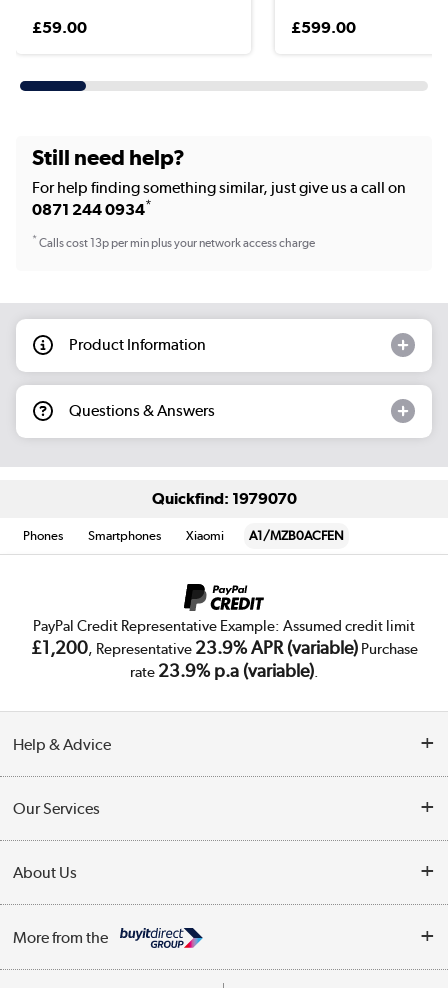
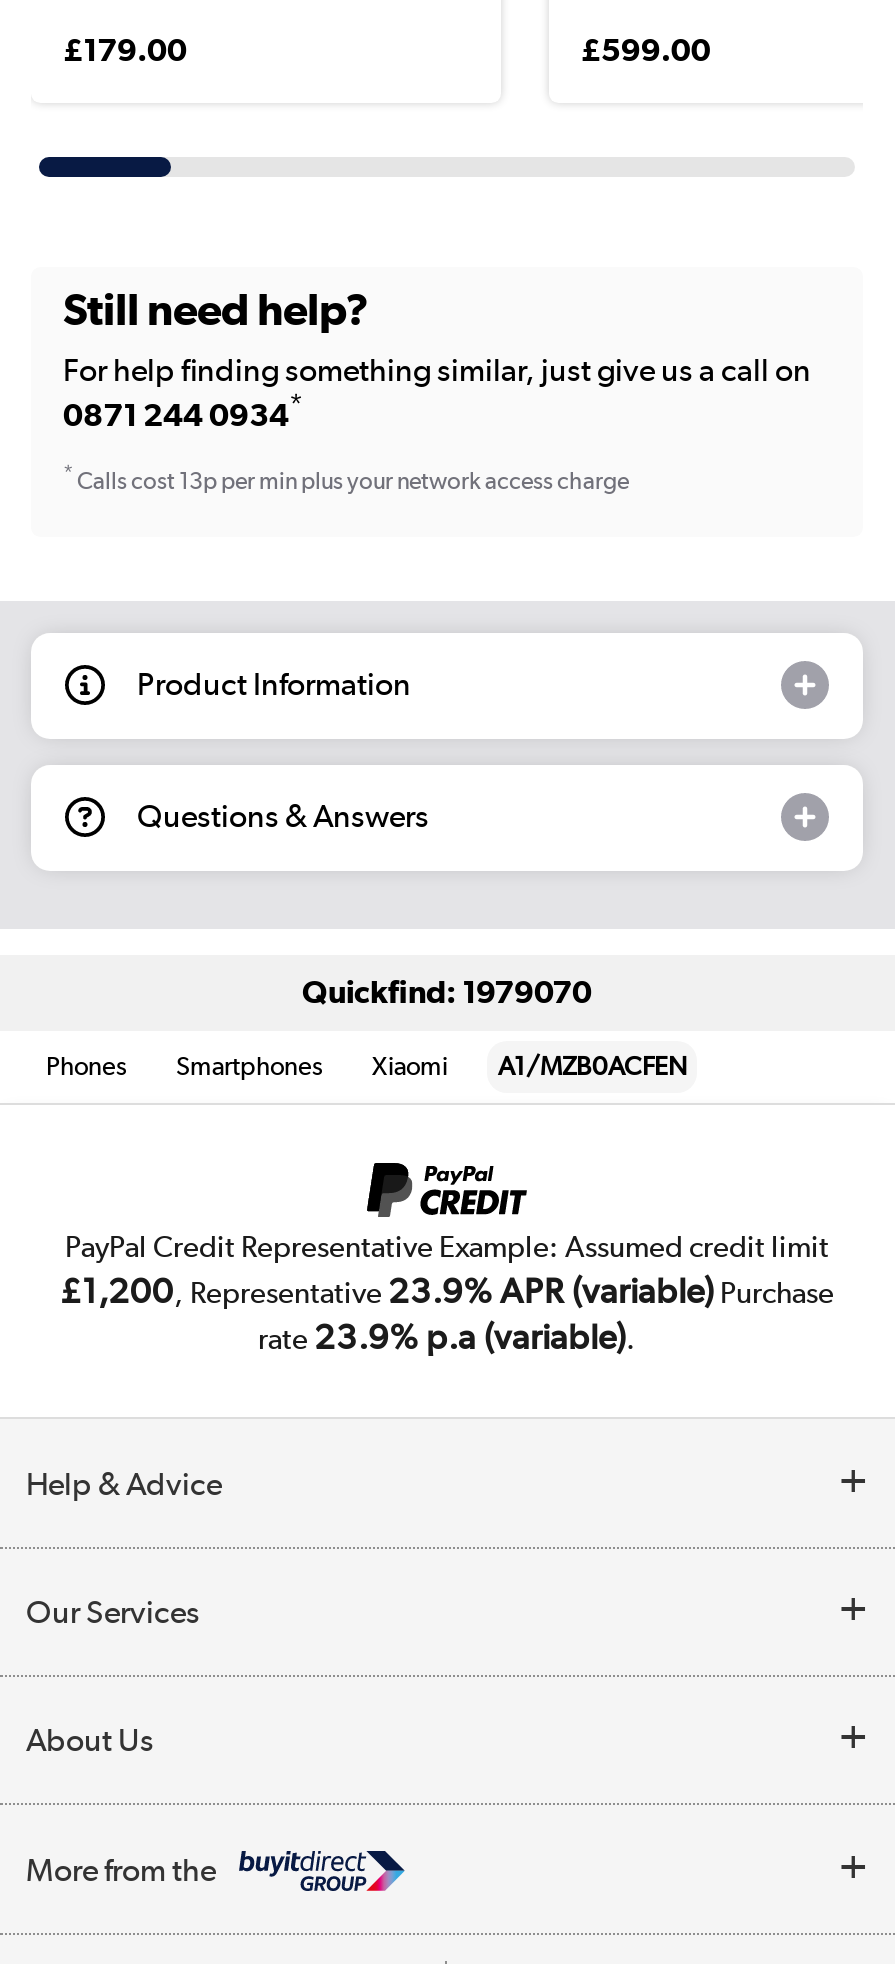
- £59.00
+ £179.00
